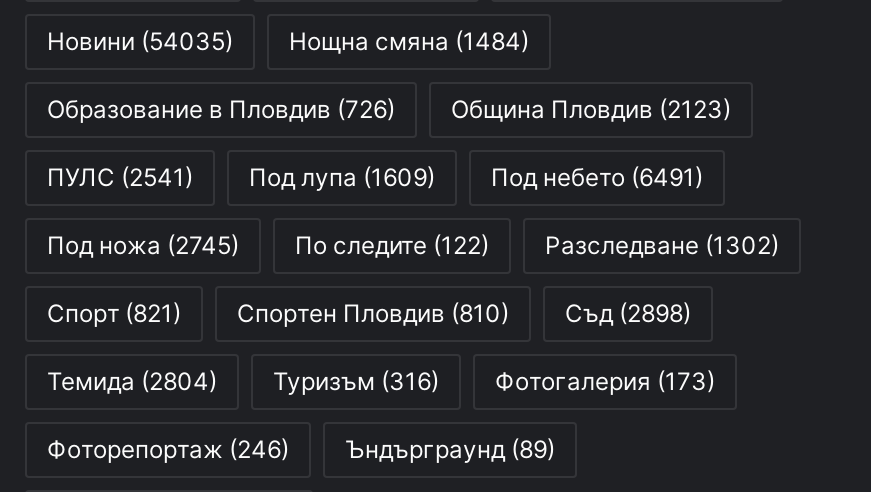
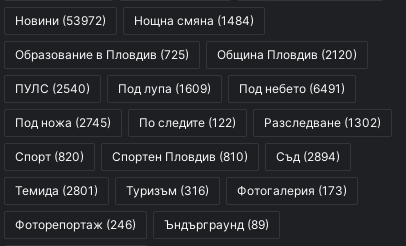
- Новини (54035) Нощна смяна (1484)
+ Новини (53972) Нощна смяна (1484)

- Образование в Пловдив (726)
+ Образование в Пловдив (725)

- Община Пловдив (2123)
+ Община Пловдив (2120)

- ПУЛС (2541) Под лупа (1609) Под небето (6491)
+ ПУЛС (2540) Под лупа (1609) Под небето (6491)

- Спорт (821)
+ Спорт (820)

- Съд (2898)
+ Съд (2894)

- Темида (2804) Туризъм (316) Фотогалерия (173)
+ Темида (2801) Туризъм (316) Фотогалерия (173)
